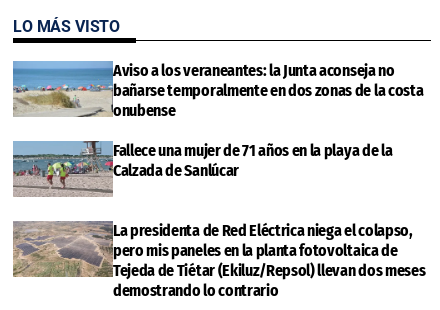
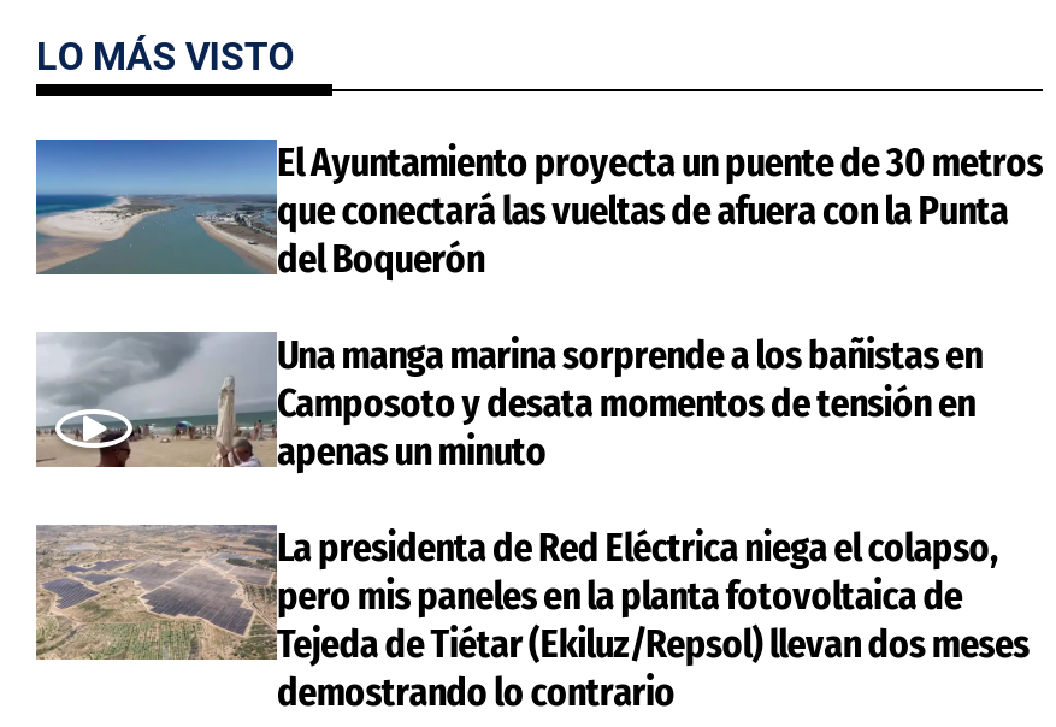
- [image]
- Aviso a los veraneantes: la Junta aconseja no
- bañarse temporalmente en dos zonas de la costa
- onubense
+ [image]
+ El Ayuntamiento proyecta un puente de 30 metros
+ que conectará las vueltas de afuera con la Punta
+ del Boquerón

- [image]
- Fallece una mujer de 71 años en la playa de la
- Calzada de Sanlúcar
+ [image]
+ Una manga marina sorprende a los bañistas en
+ Camposoto y desata momentos de tensión en
+ apenas un minuto
